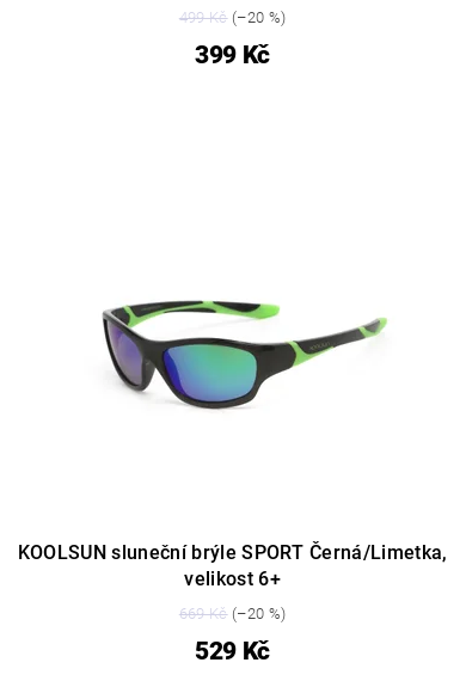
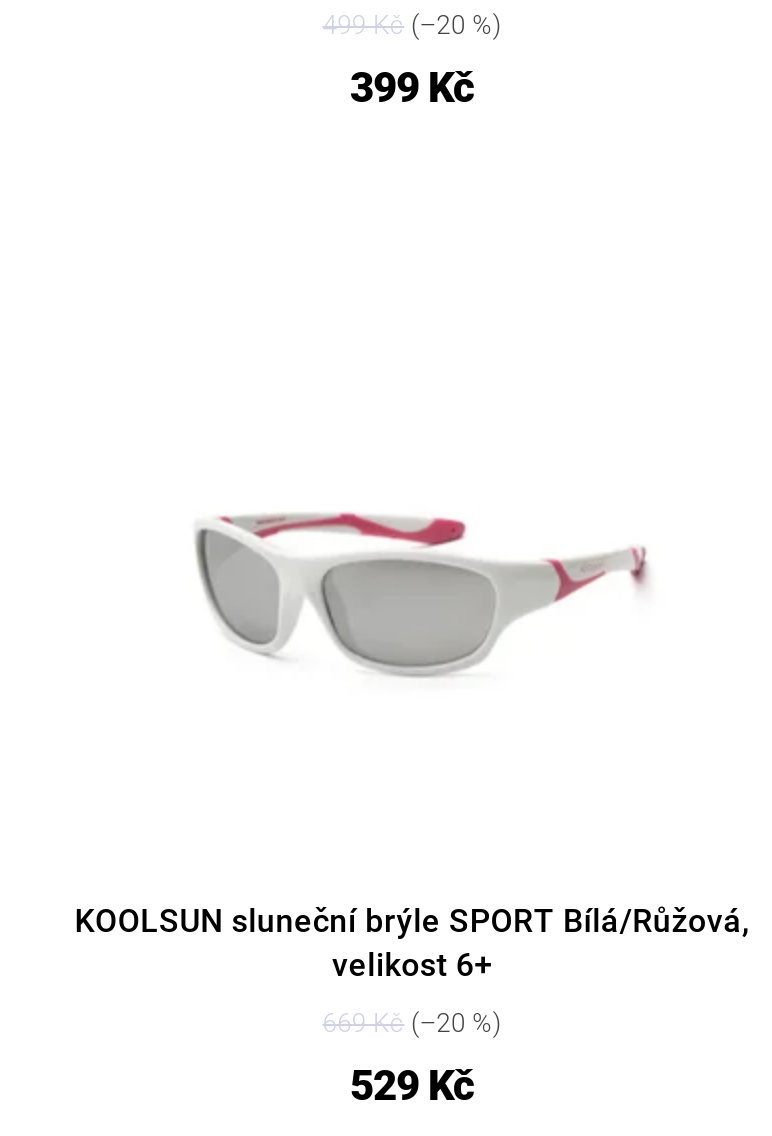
- [image]
+ [image]

- KOOLSUN sluneční brýle SPORT Černá/Limetka,
+ KOOLSUN sluneční brýle SPORT Bílá/Růžová,
